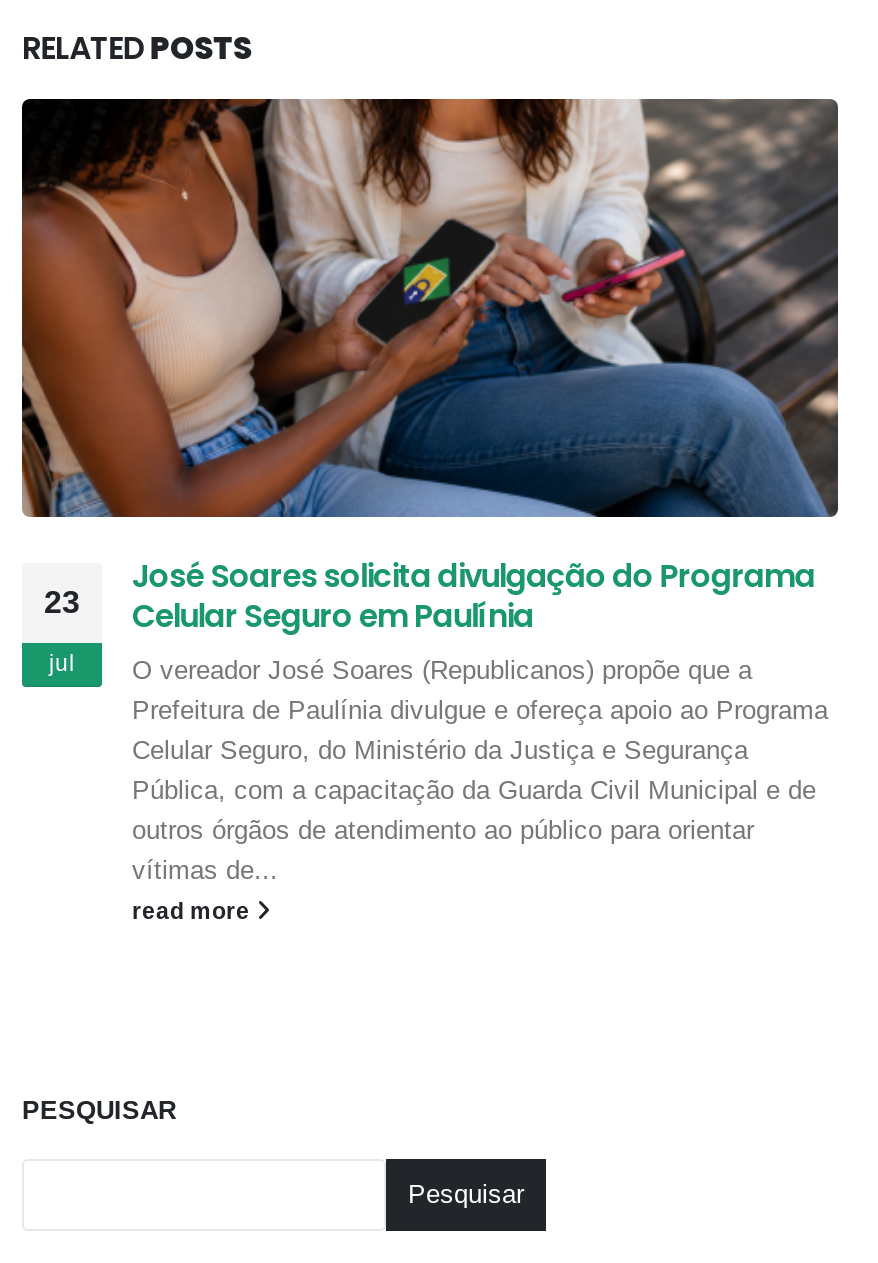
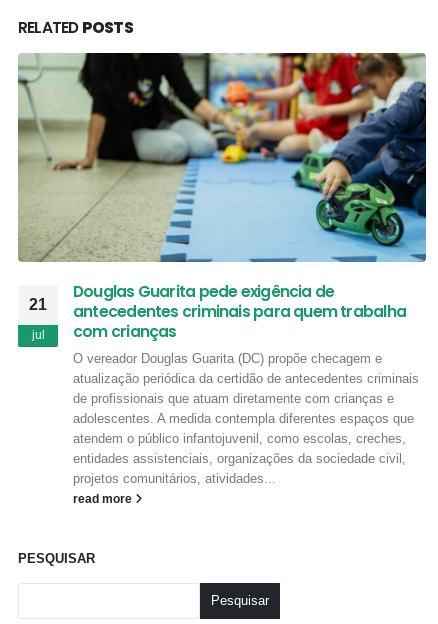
- [image]
- José Soares solicita divulgação do Programa
- Celular Seguro em Paulínia
- O vereador José Soares (Republicanos) propõe que a
- Prefeitura de Paulínia divulgue e ofereça apoio ao Programa
- Celular Seguro, do Ministério da Justiça e Segurança
- Pública, com a capacitação da Guarda Civil Municipal e de
- outros órgãos de atendimento ao público para orientar
- vítimas de...
+ [image]
+ Douglas Guarita pede exigência de
+ antecedentes criminais para quem trabalha
+ com crianças
+ O vereador Douglas Guarita (DC) propõe checagem e
+ atualização periódica da certidão de antecedentes criminais
+ de profissionais que atuam diretamente com crianças e
+ adolescentes. A medida contempla diferentes espaços que
+ atendem o público infantojuvenil, como escolas, creches,
+ entidades assistenciais, organizações da sociedade civil,
+ projetos comunitários, atividades...

- 23
+ 21

moved down: read more
